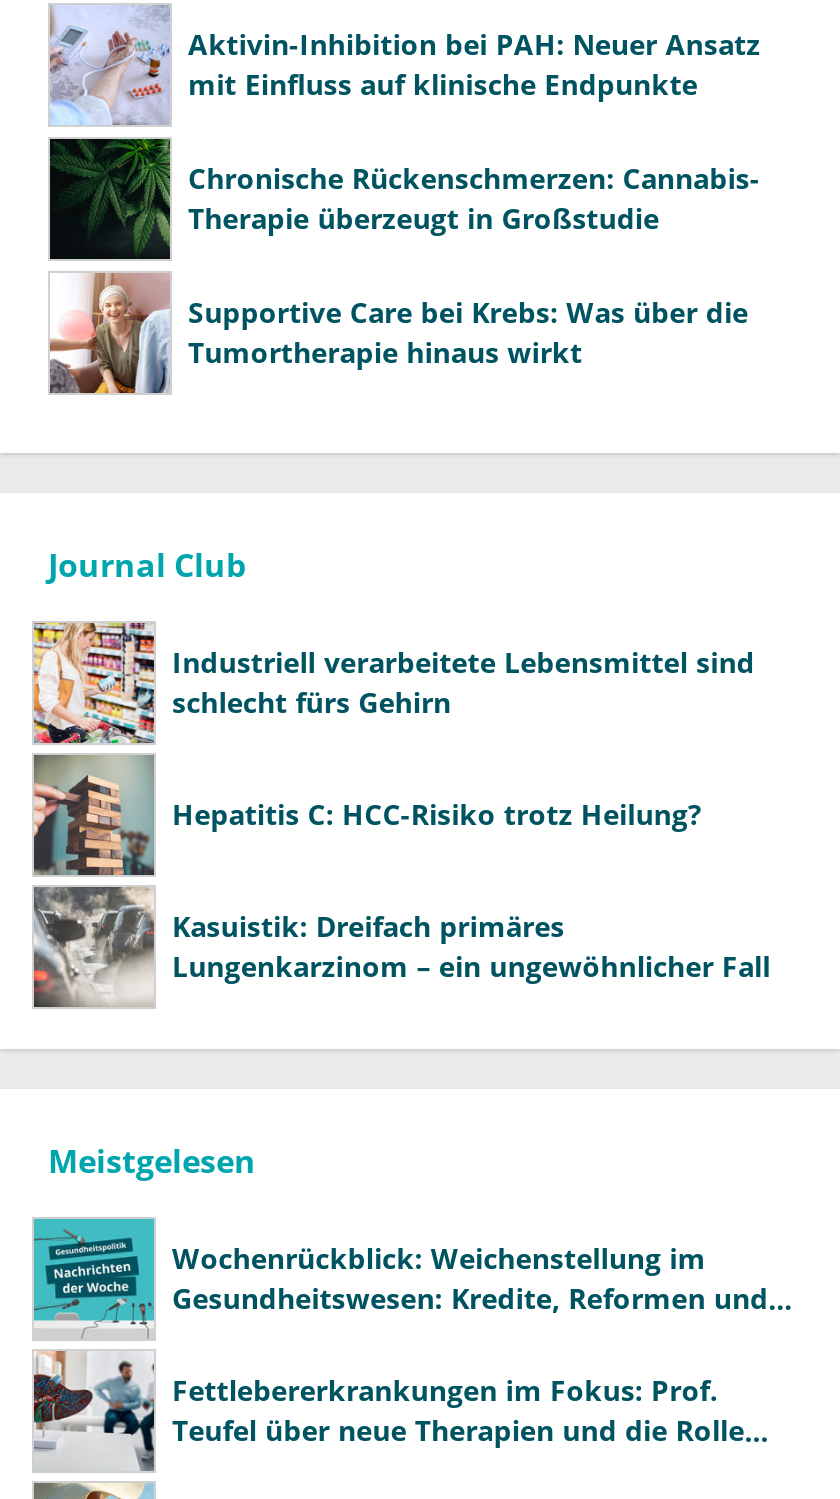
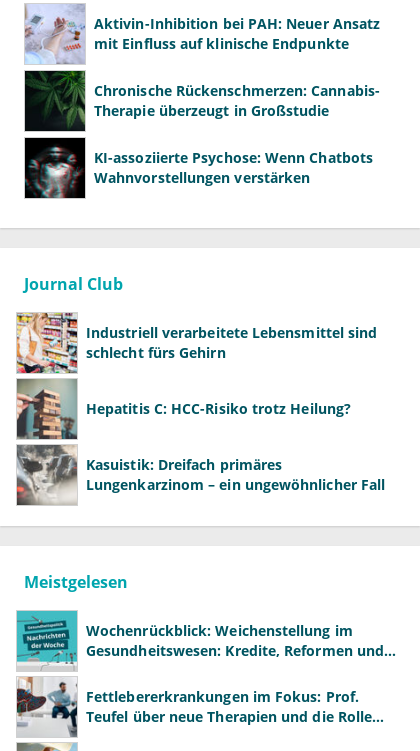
- [image]
- Supportive Care bei Krebs: Was über die
- Tumortherapie hinaus wirkt
+ [image]
+ KI-assoziierte Psychose: Wenn Chatbots
+ Wahnvorstellungen verstärken
